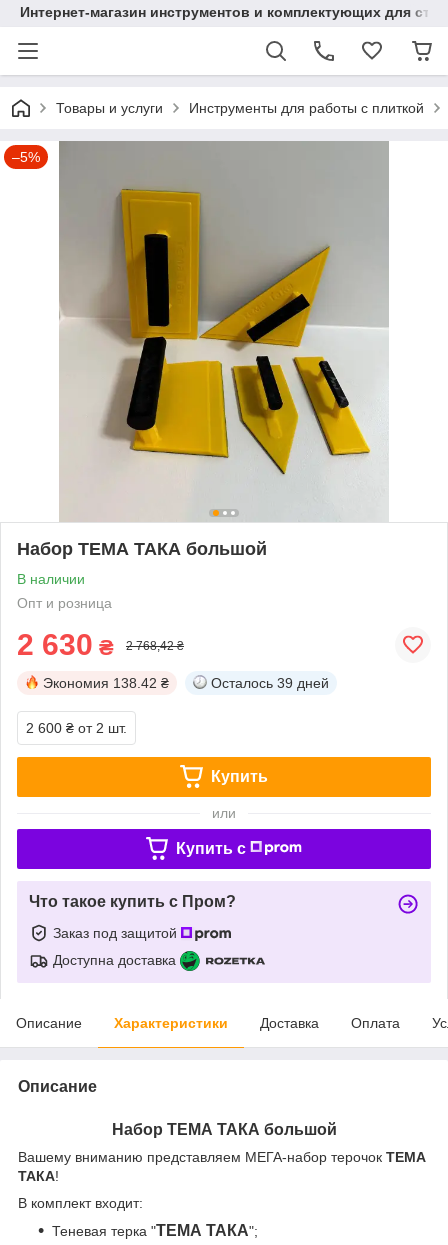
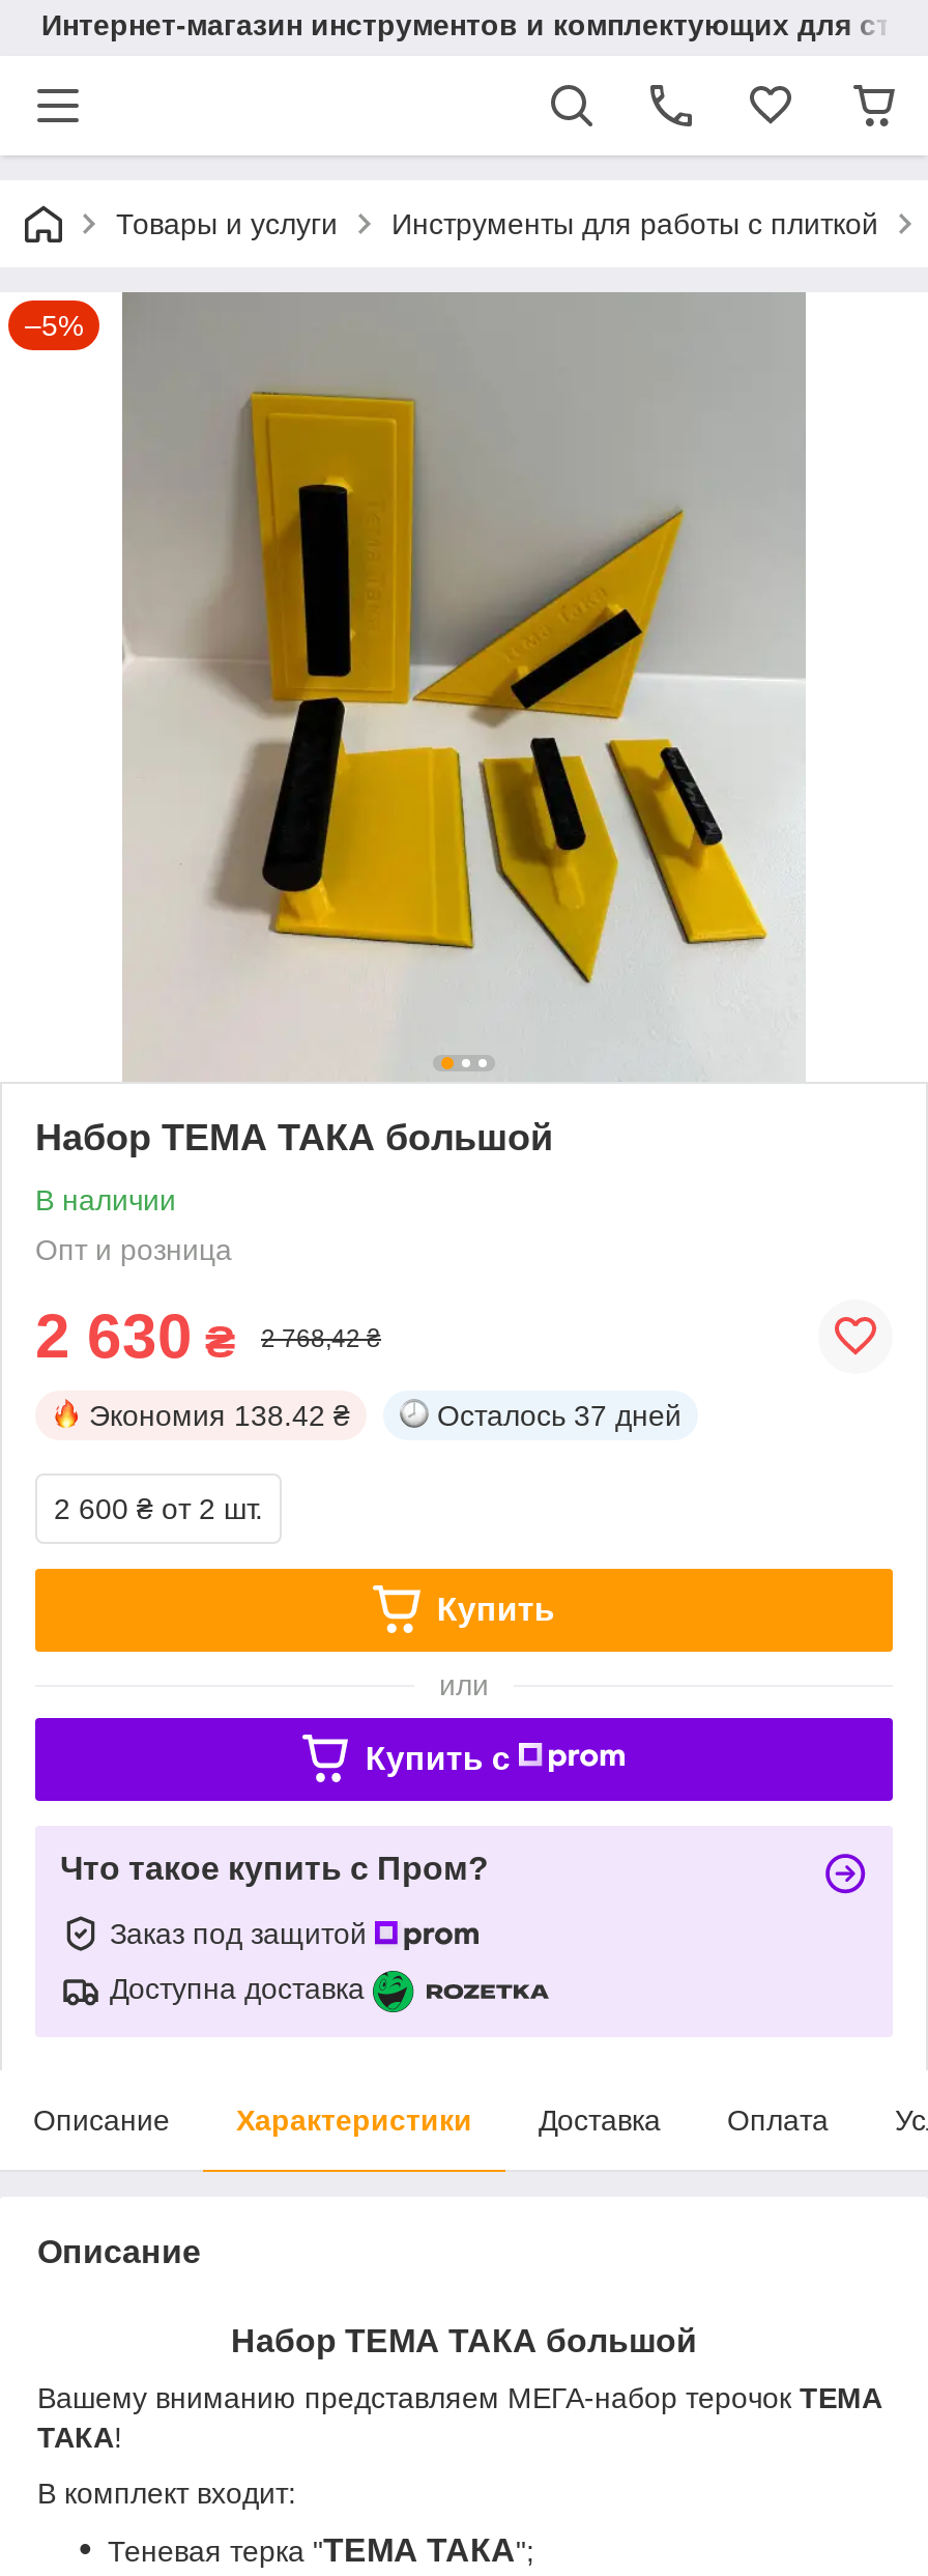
- Осталось 39 дней
+ Осталось 37 дней
